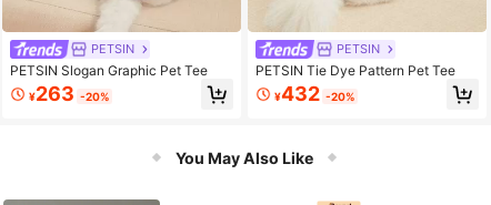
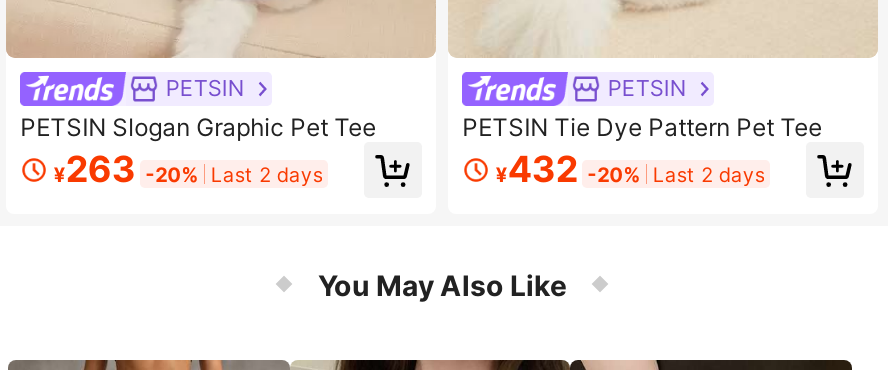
- ¥263 -20%
+ ¥263 -20% Last 2 days

- ¥432 -20%
+ ¥432 -20% Last 2 days
